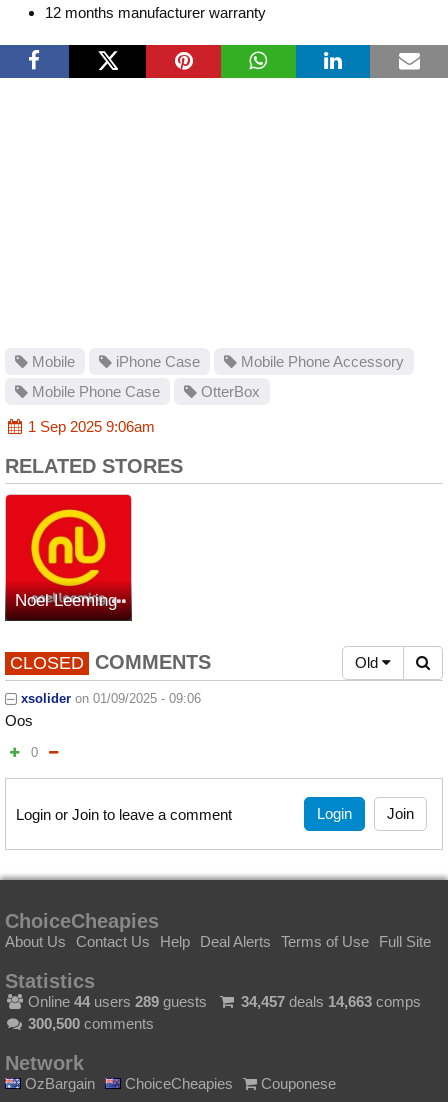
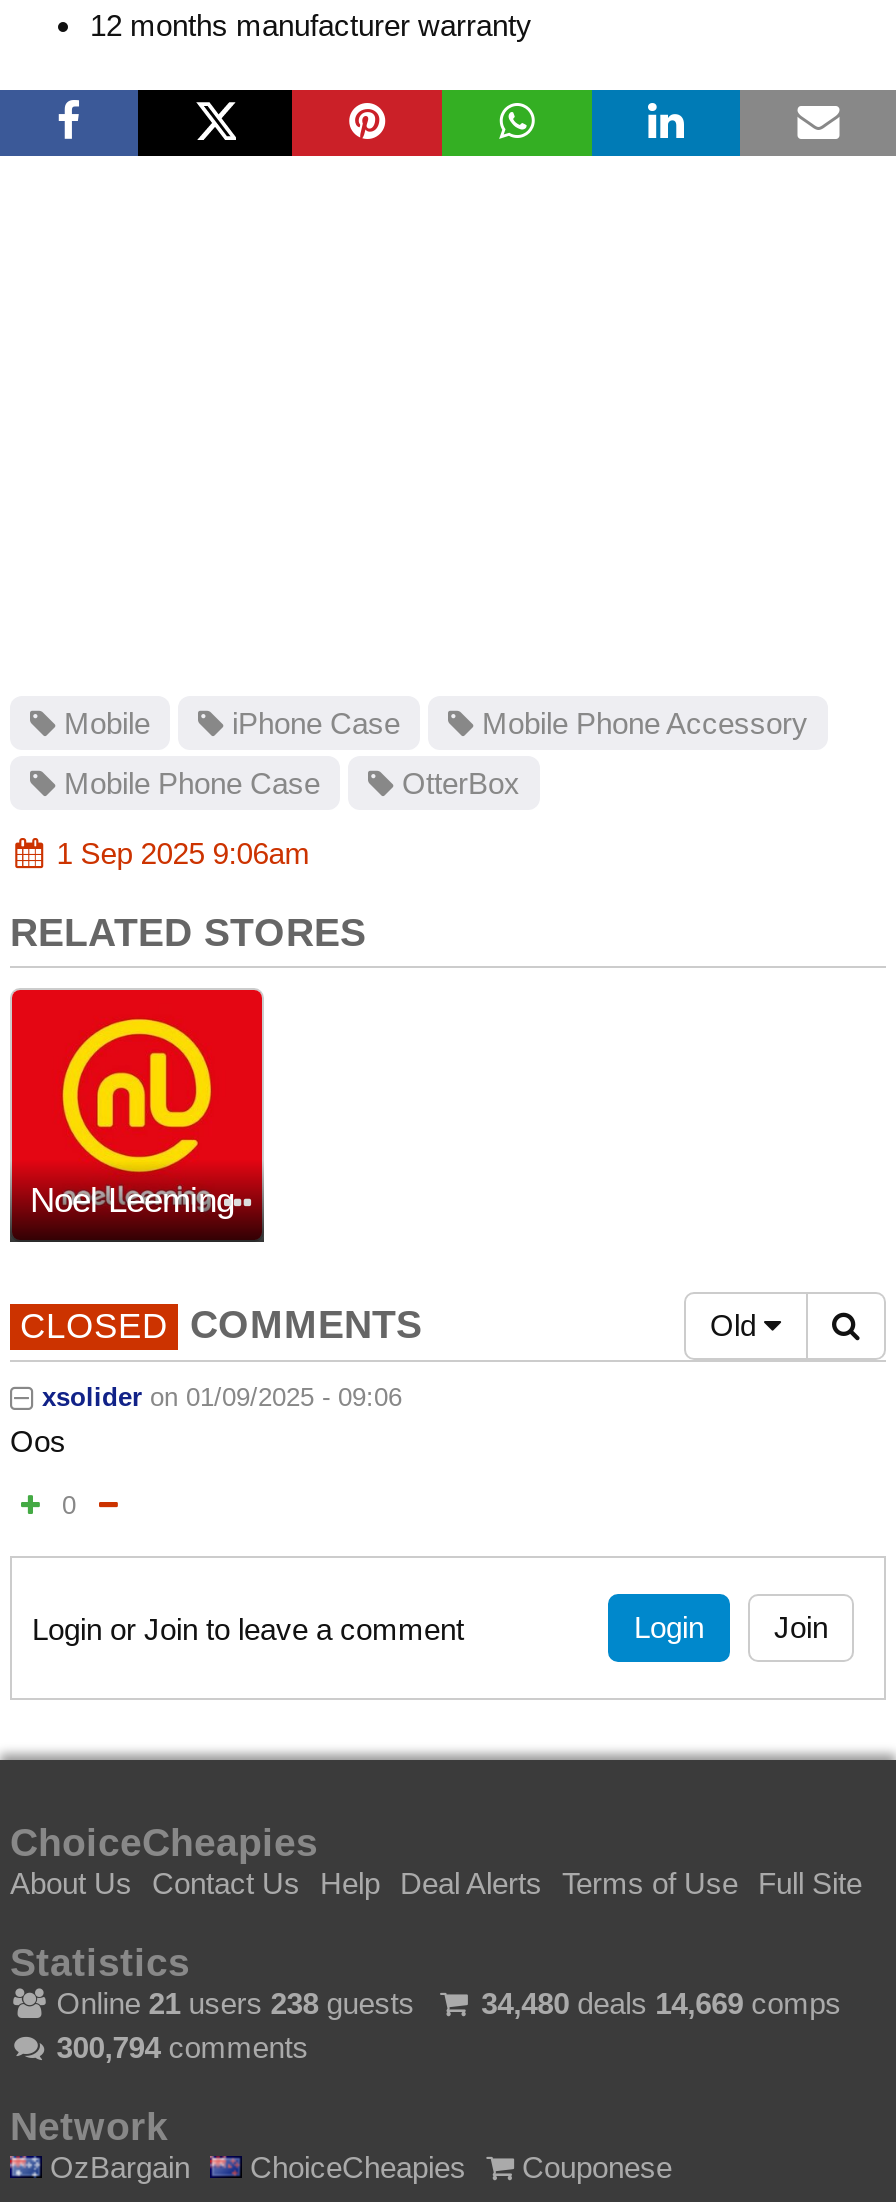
- Online 44 users 289 guests
+ Online 21 users 238 guests

- 34,457 deals 14,663 comps
+ 34,480 deals 14,669 comps

- 300,500 comments
+ 300,794 comments
